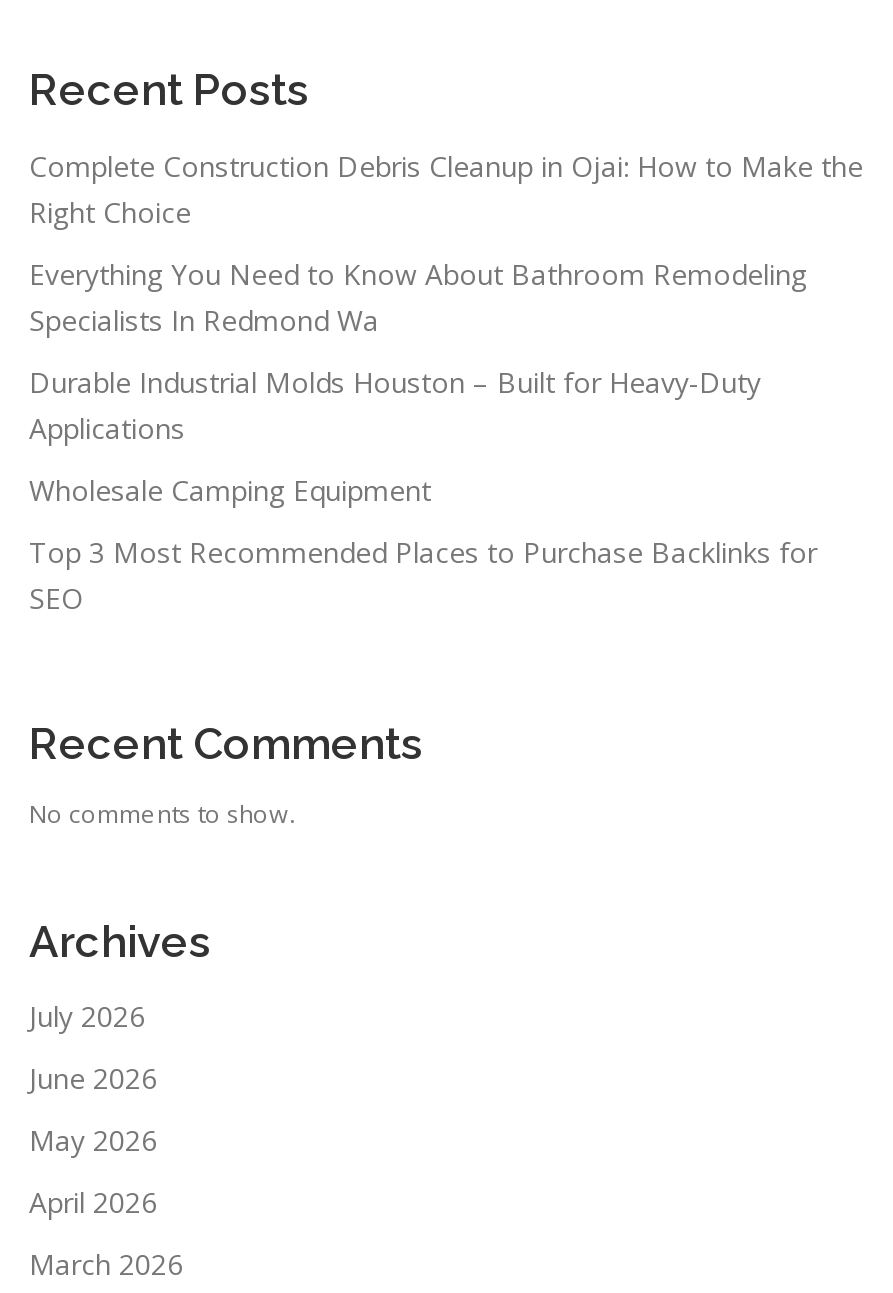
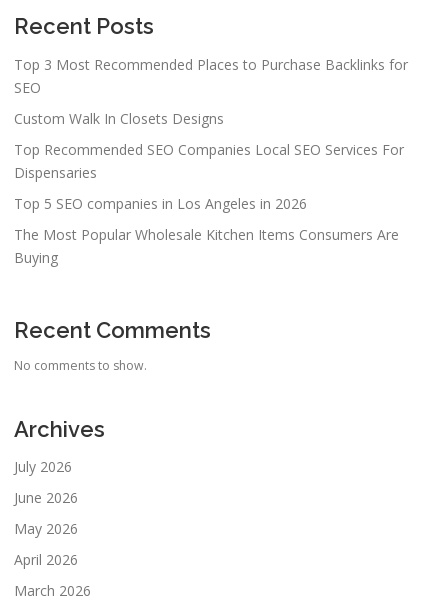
- Complete Construction Debris Cleanup in Ojai: How to Make the
- Right Choice
- Everything You Need to Know About Bathroom Remodeling
- Specialists In Redmond Wa
- Durable Industrial Molds Houston – Built for Heavy-Duty
- Applications
- Wholesale Camping Equipment

moved up: Top 3 Most Recommended Places to Purchase Backlinks for | SEO

+ Custom Walk In Closets Designs
+ Top Recommended SEO Companies Local SEO Services For
+ Dispensaries
+ Top 5 SEO companies in Los Angeles in 2026
+ The Most Popular Wholesale Kitchen Items Consumers Are
+ Buying
